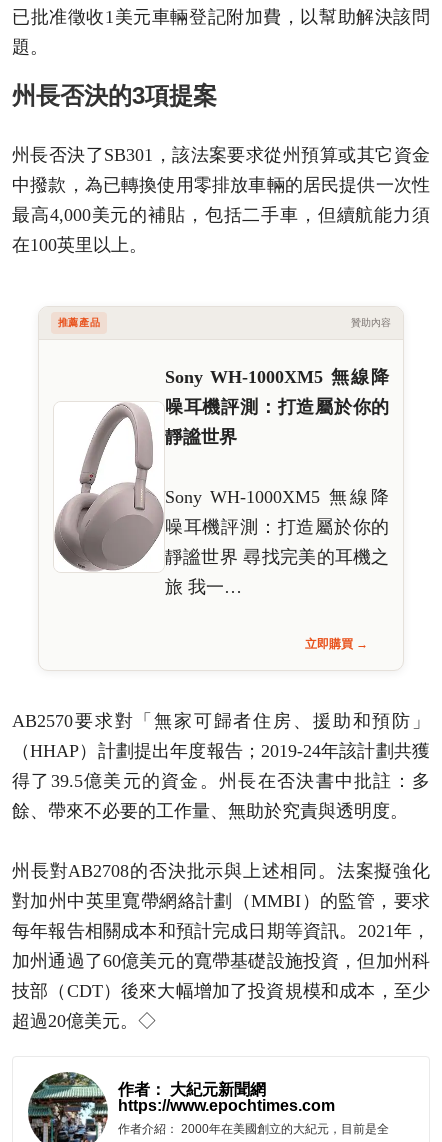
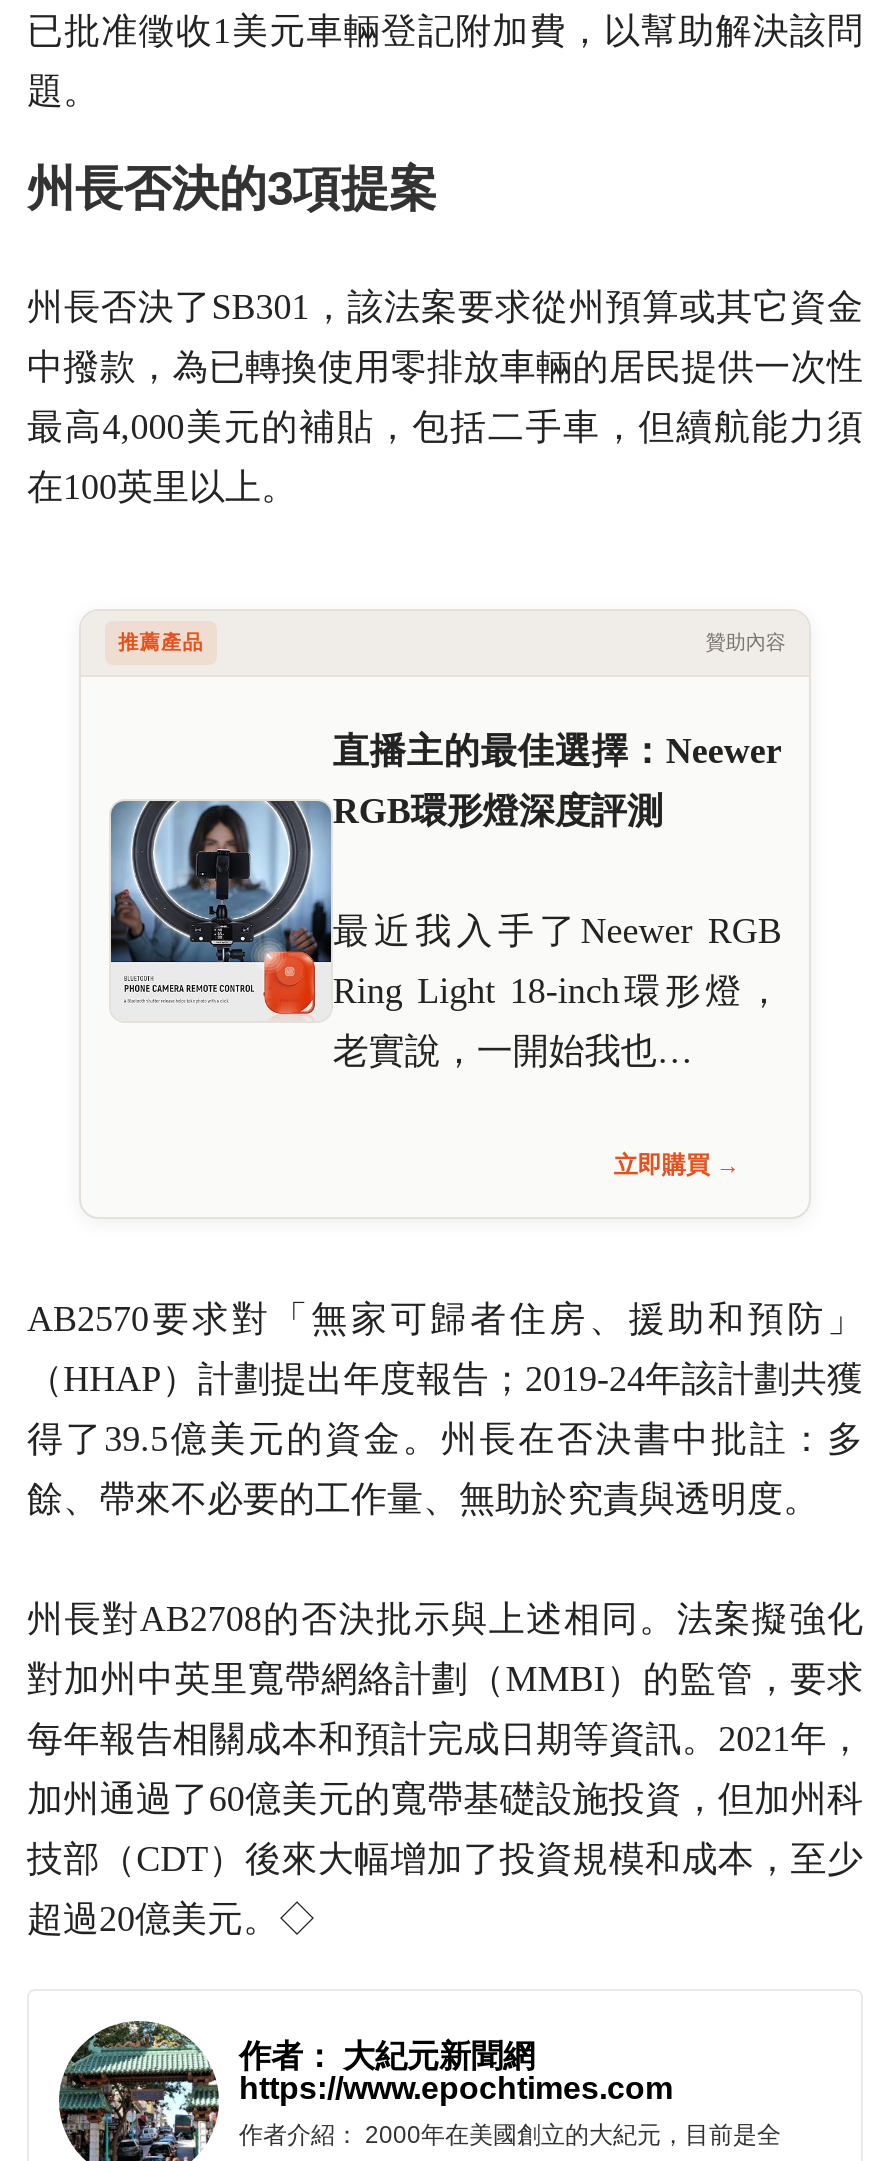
- [image]
- Sony WH-1000XM5 無線降
- 噪耳機評測：打造屬於你的
- 靜謐世界
- Sony WH-1000XM5 無線降
- 噪耳機評測：打造屬於你的
- 靜謐世界 尋找完美的耳機之
- 旅 我一…
+ [image]
+ 直播主的最佳選擇：Neewer
+ RGB環形燈深度評測
+ 最近我入手了Neewer RGB
+ Ring Light 18-inch環形燈，
+ 老實說，一開始我也…
